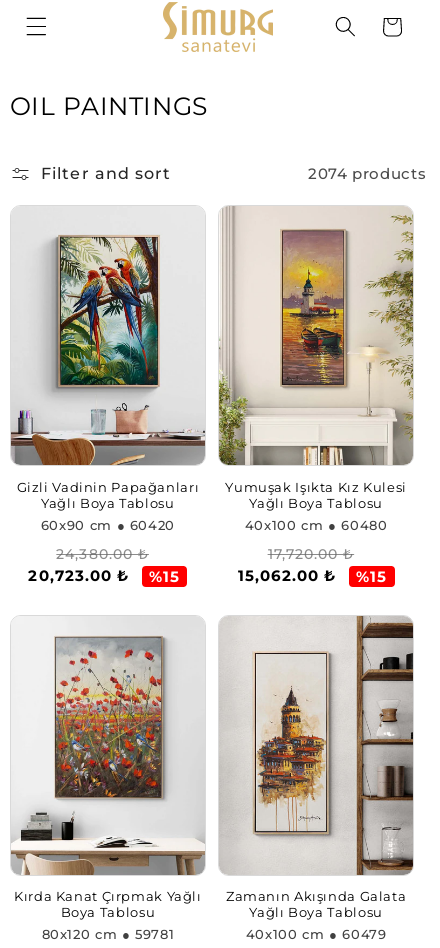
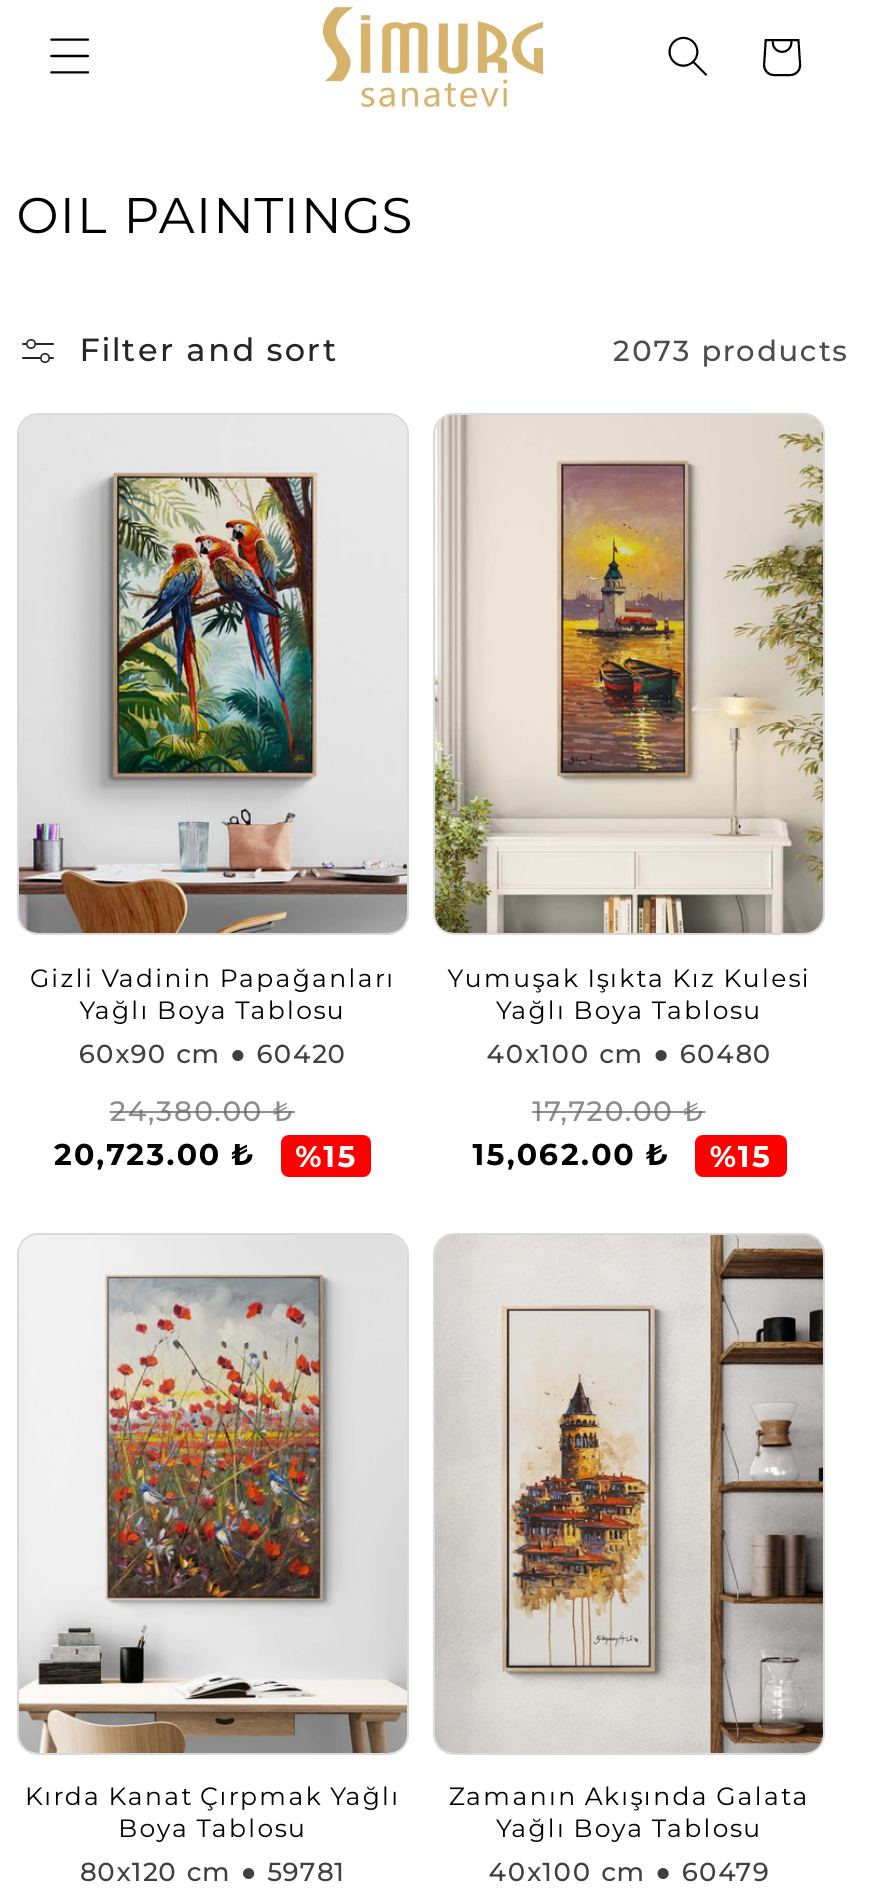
- 2074 products
+ 2073 products
